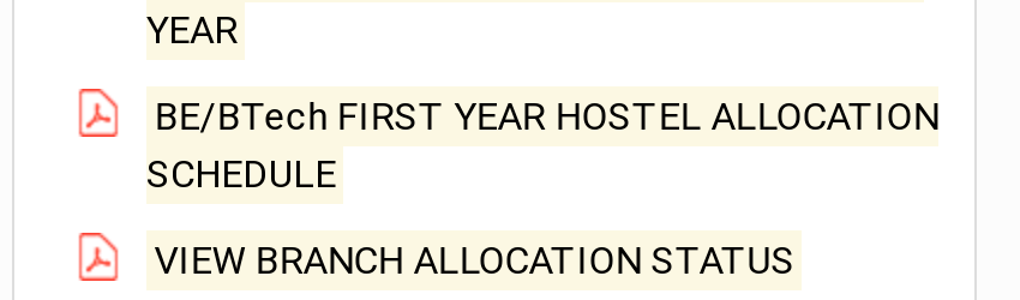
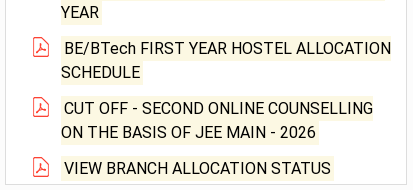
+ CUT OFF - SECOND ONLINE COUNSELLING
+ ON THE BASIS OF JEE MAIN - 2026
